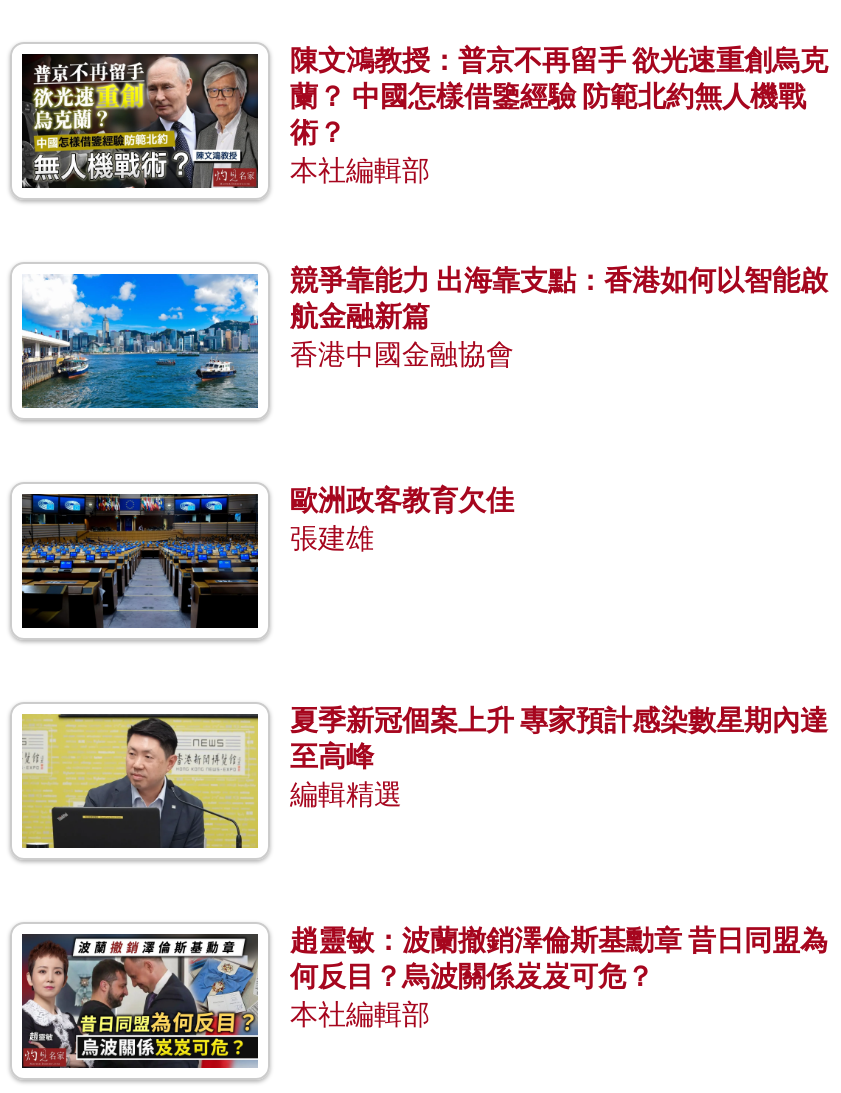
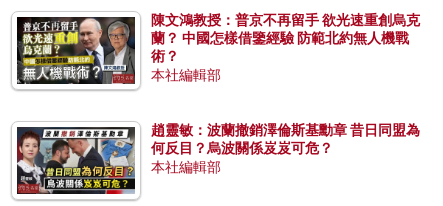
- [image]
- 競爭靠能力 出海靠支點：香港如何以智能啟
- 航金融新篇
- 香港中國金融協會

- [image]
- 歐洲政客教育欠佳
- 張建雄

- [image]
- 夏季新冠個案上升 專家預計感染數星期內達
- 至高峰
- 編輯精選
